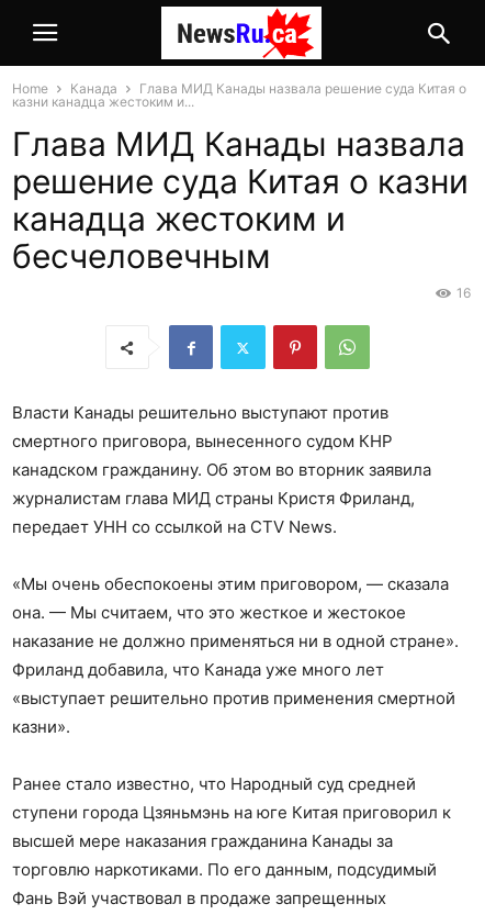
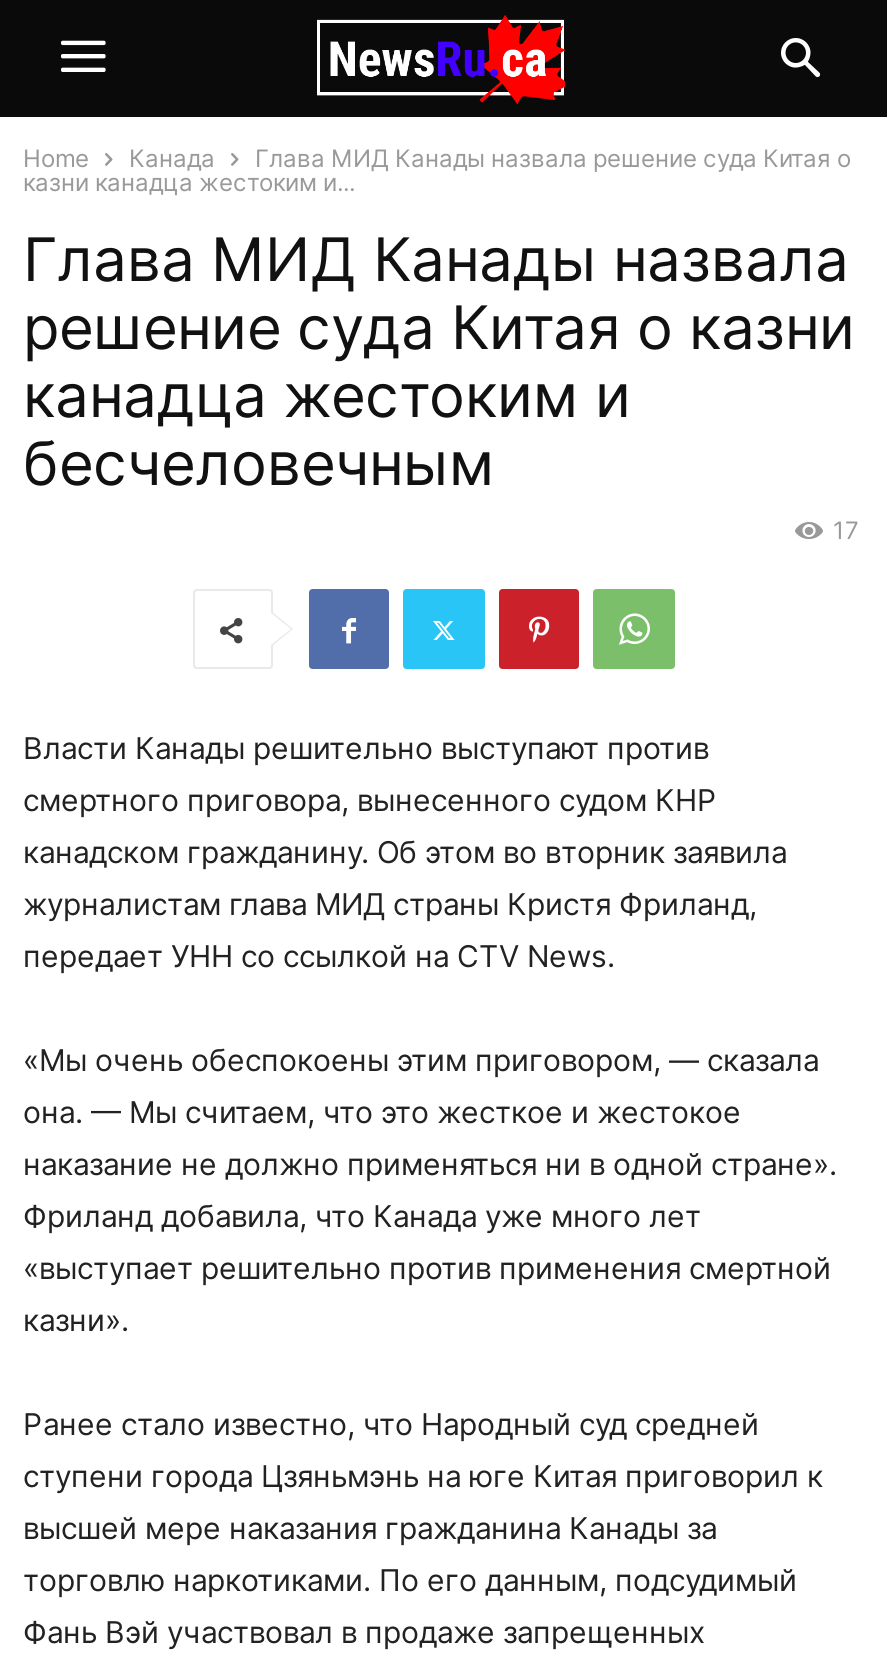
- [image]
+ [image]

- 16
+ 17
